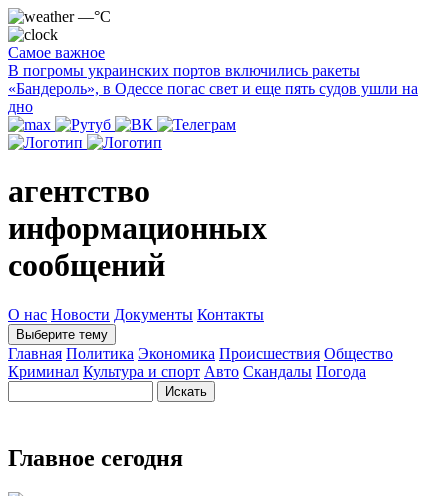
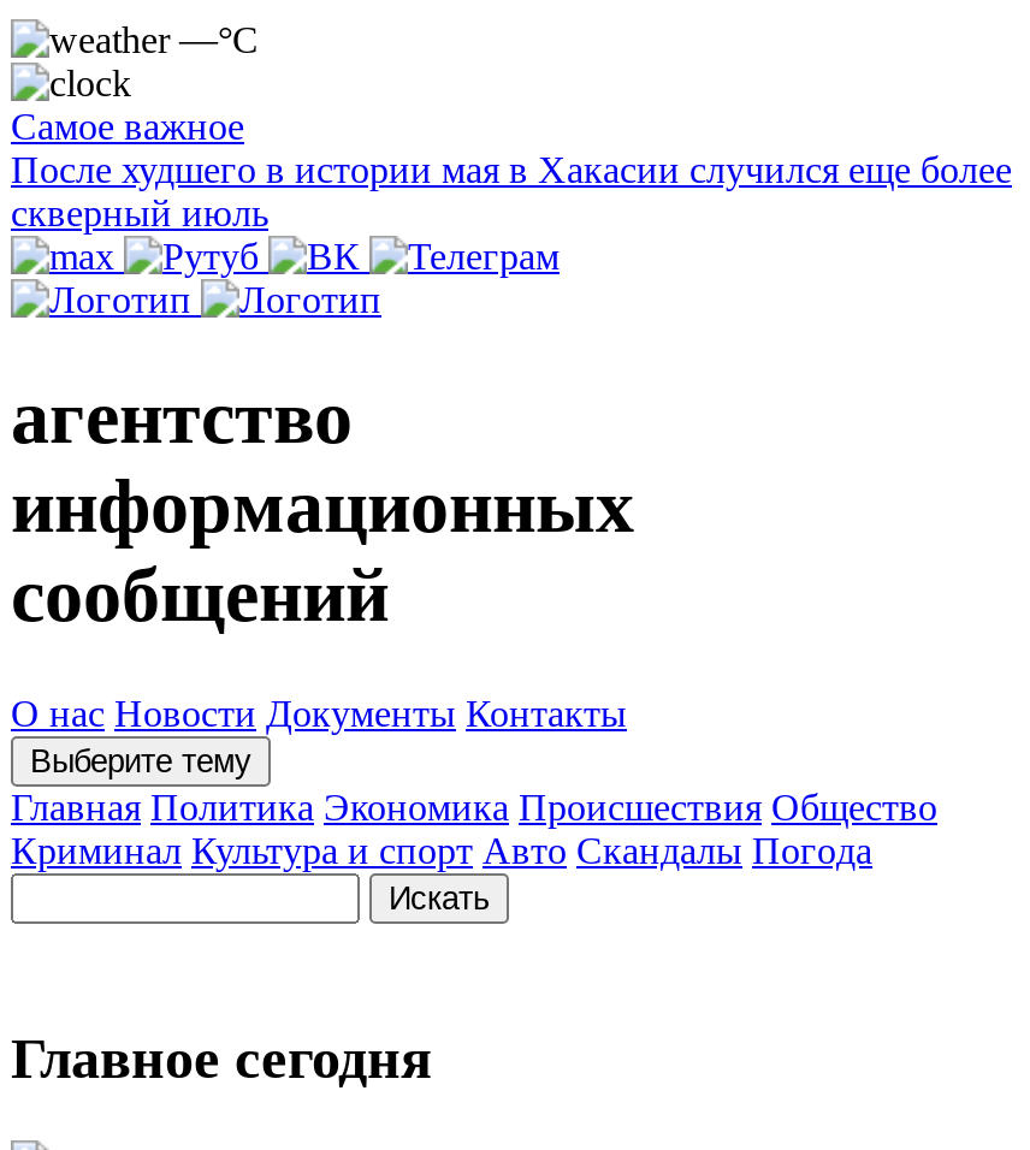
- В погромы украинских портов включились ракеты
- «Бандероль», в Одессе погас свет и еще пять судов ушли на
- дно
+ После худшего в истории мая в Хакасии случился еще более
+ скверный июль
